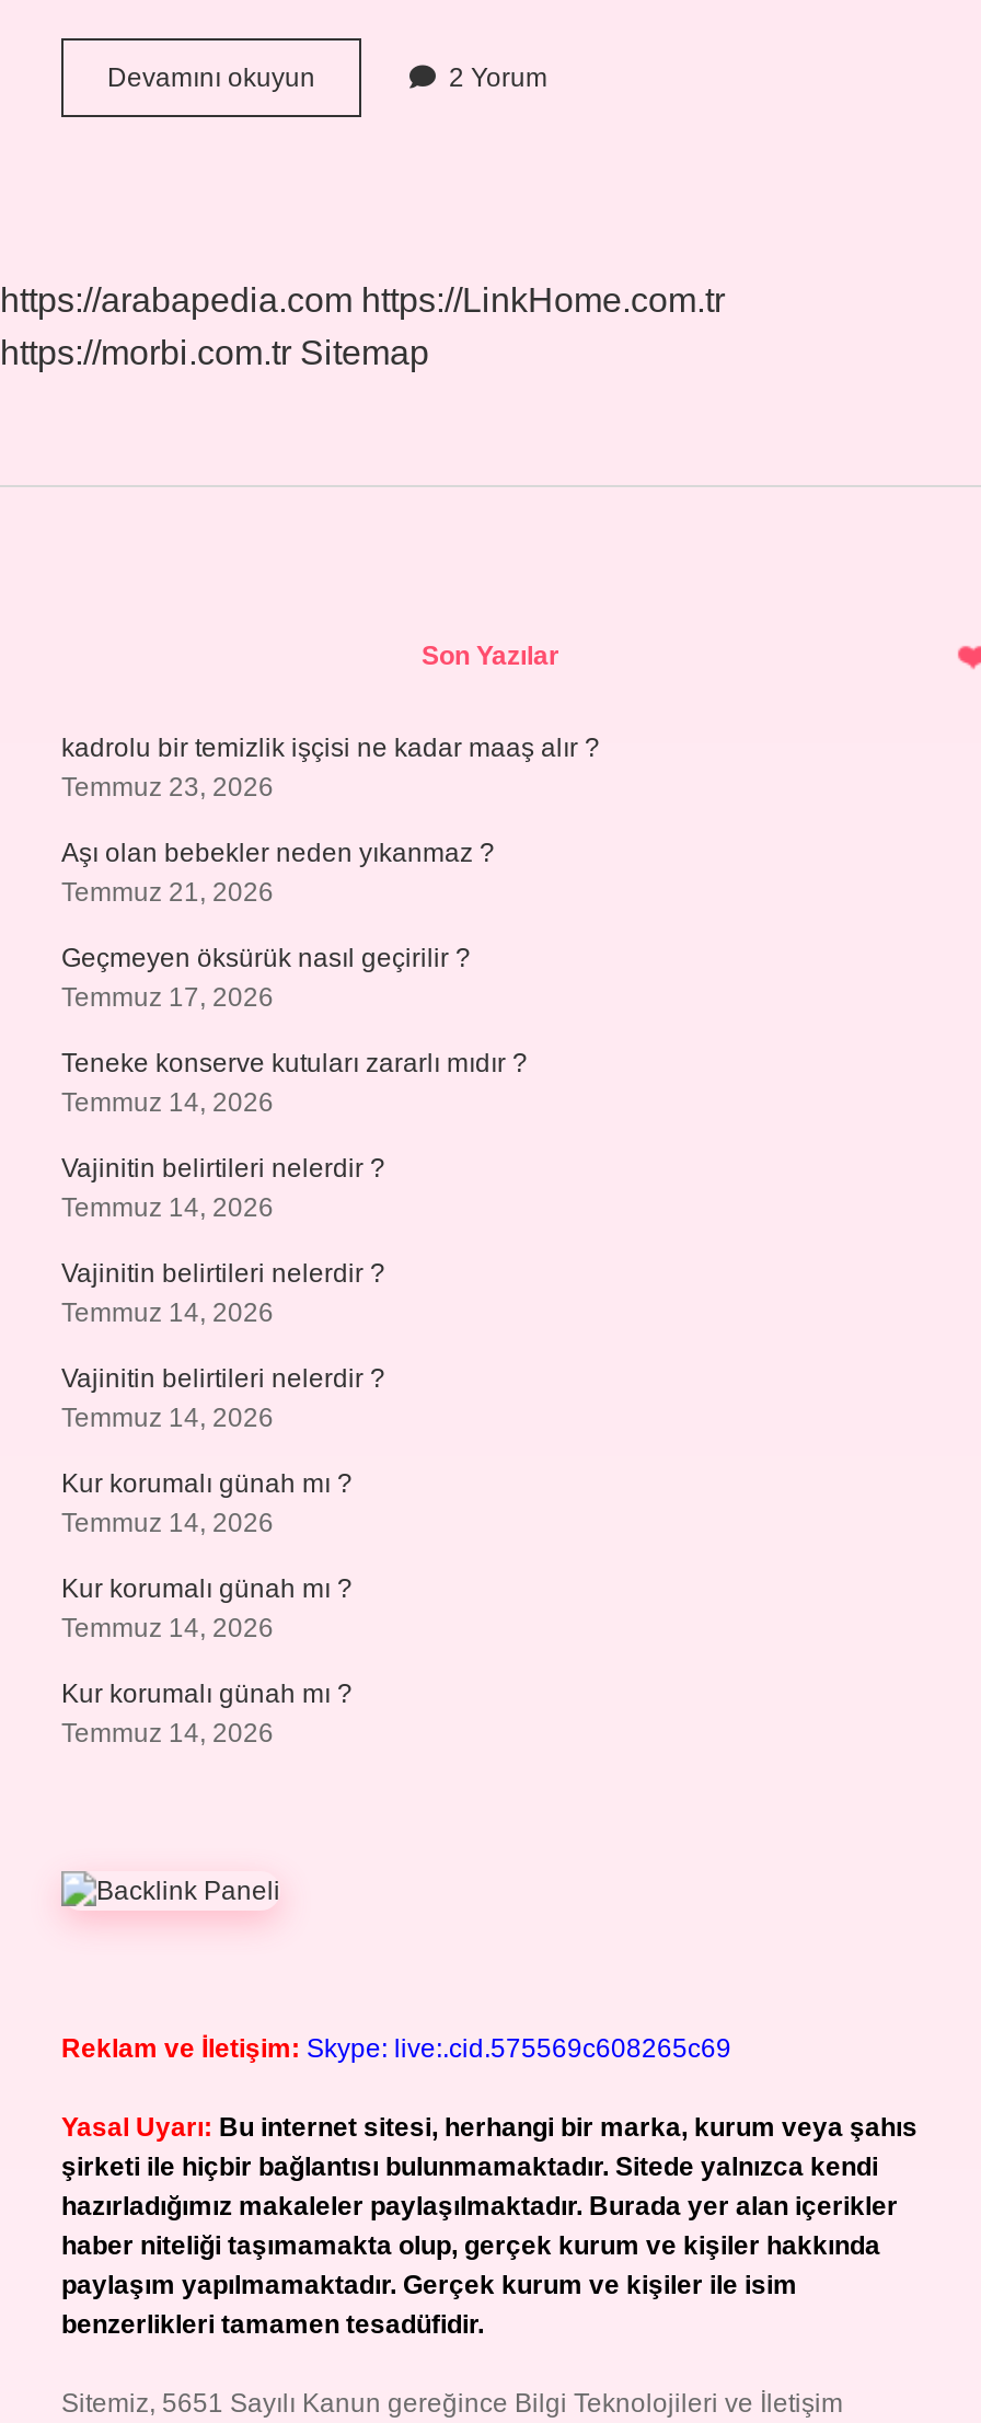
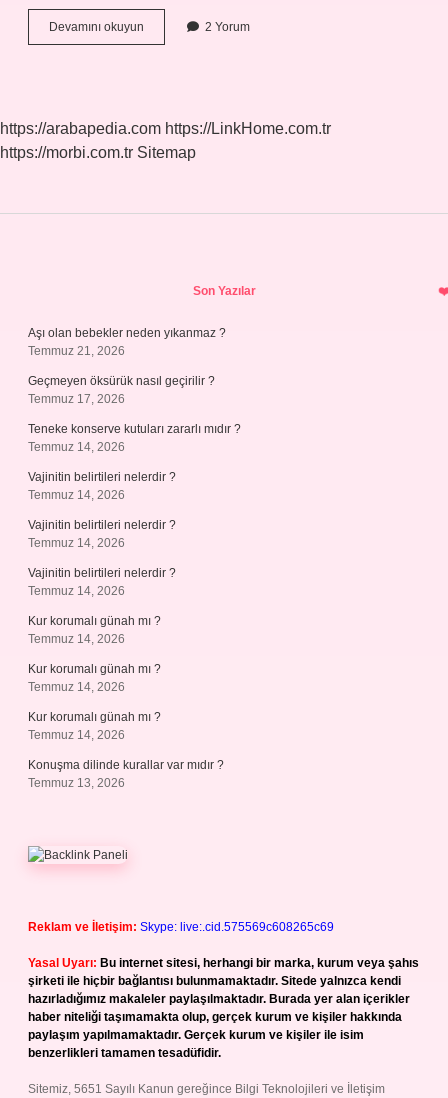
- kadrolu bir temizlik işçisi ne kadar maaş alır ?
- Temmuz 23, 2026

moved up: Aşı olan bebekler neden yıkanmaz ? | Temmuz 21, 2026 | Geçmeyen öksürük nasıl geçirilir ? | ... | Kur korumalı günah mı ? | Temmuz 14, 2026

+ Konuşma dilinde kurallar var mıdır ?
+ Temmuz 13, 2026
